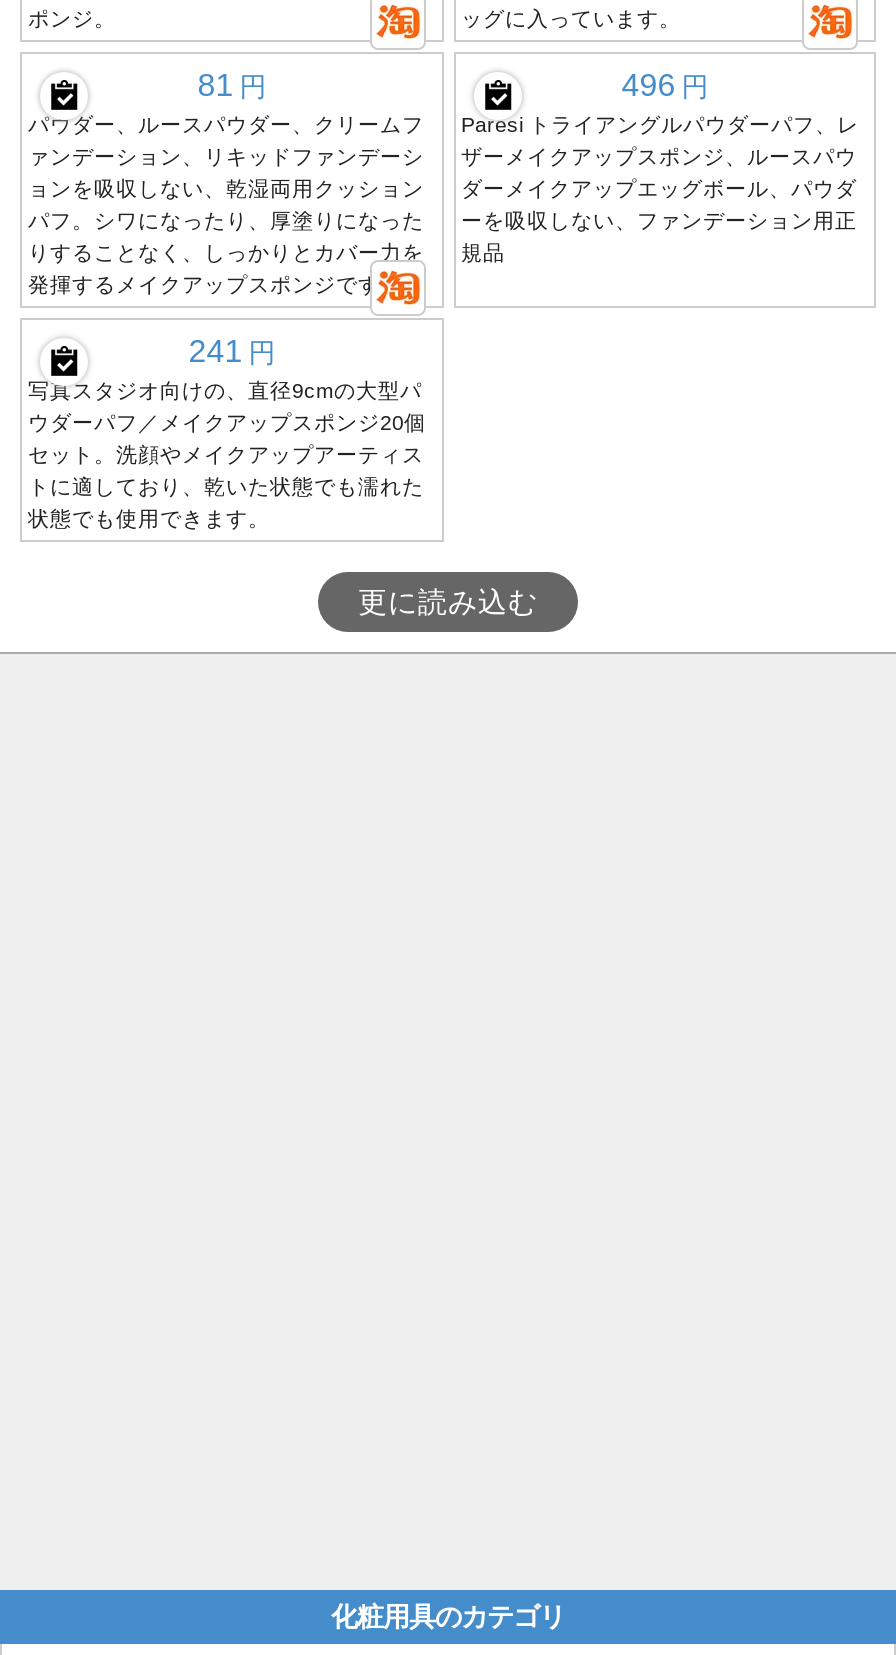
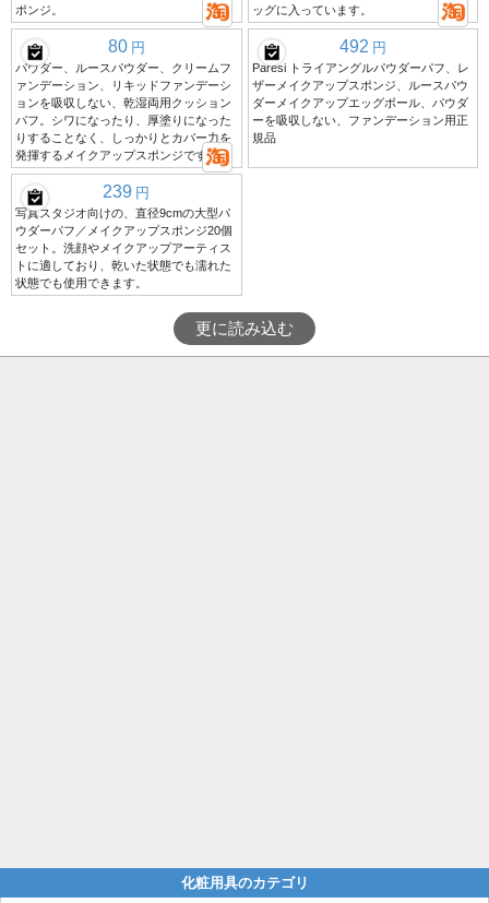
- 81 円
+ 80 円

- 496 円
+ 492 円

- 241 円
+ 239 円
